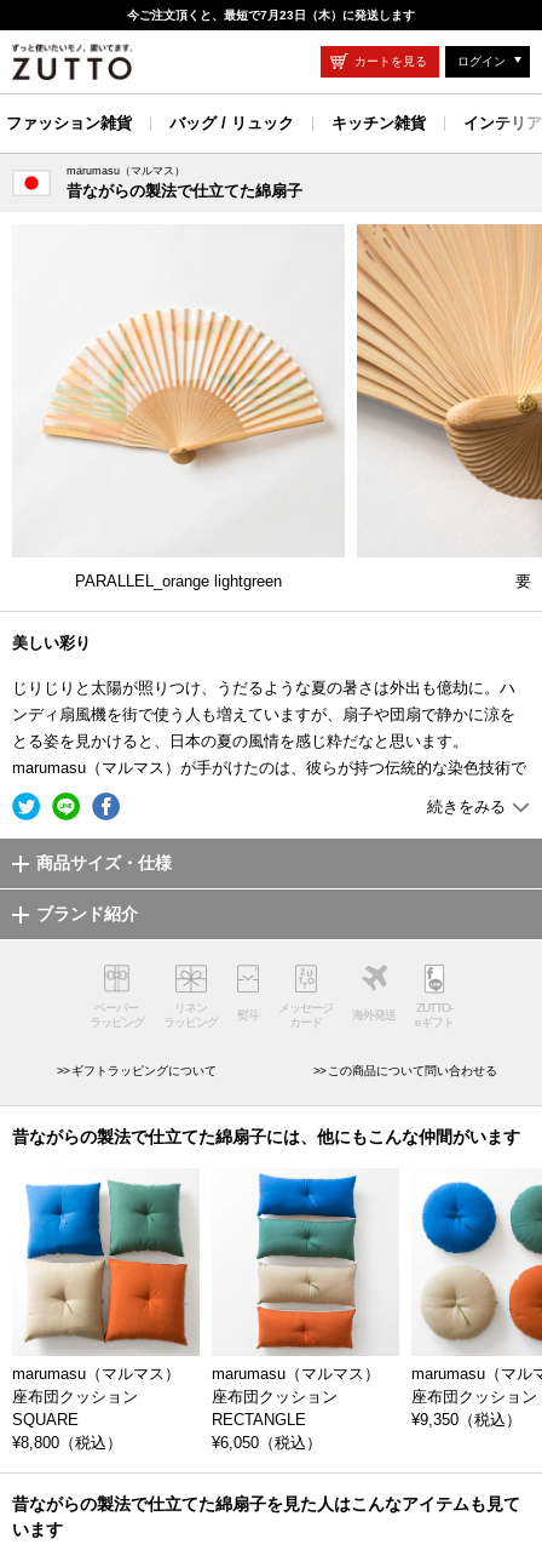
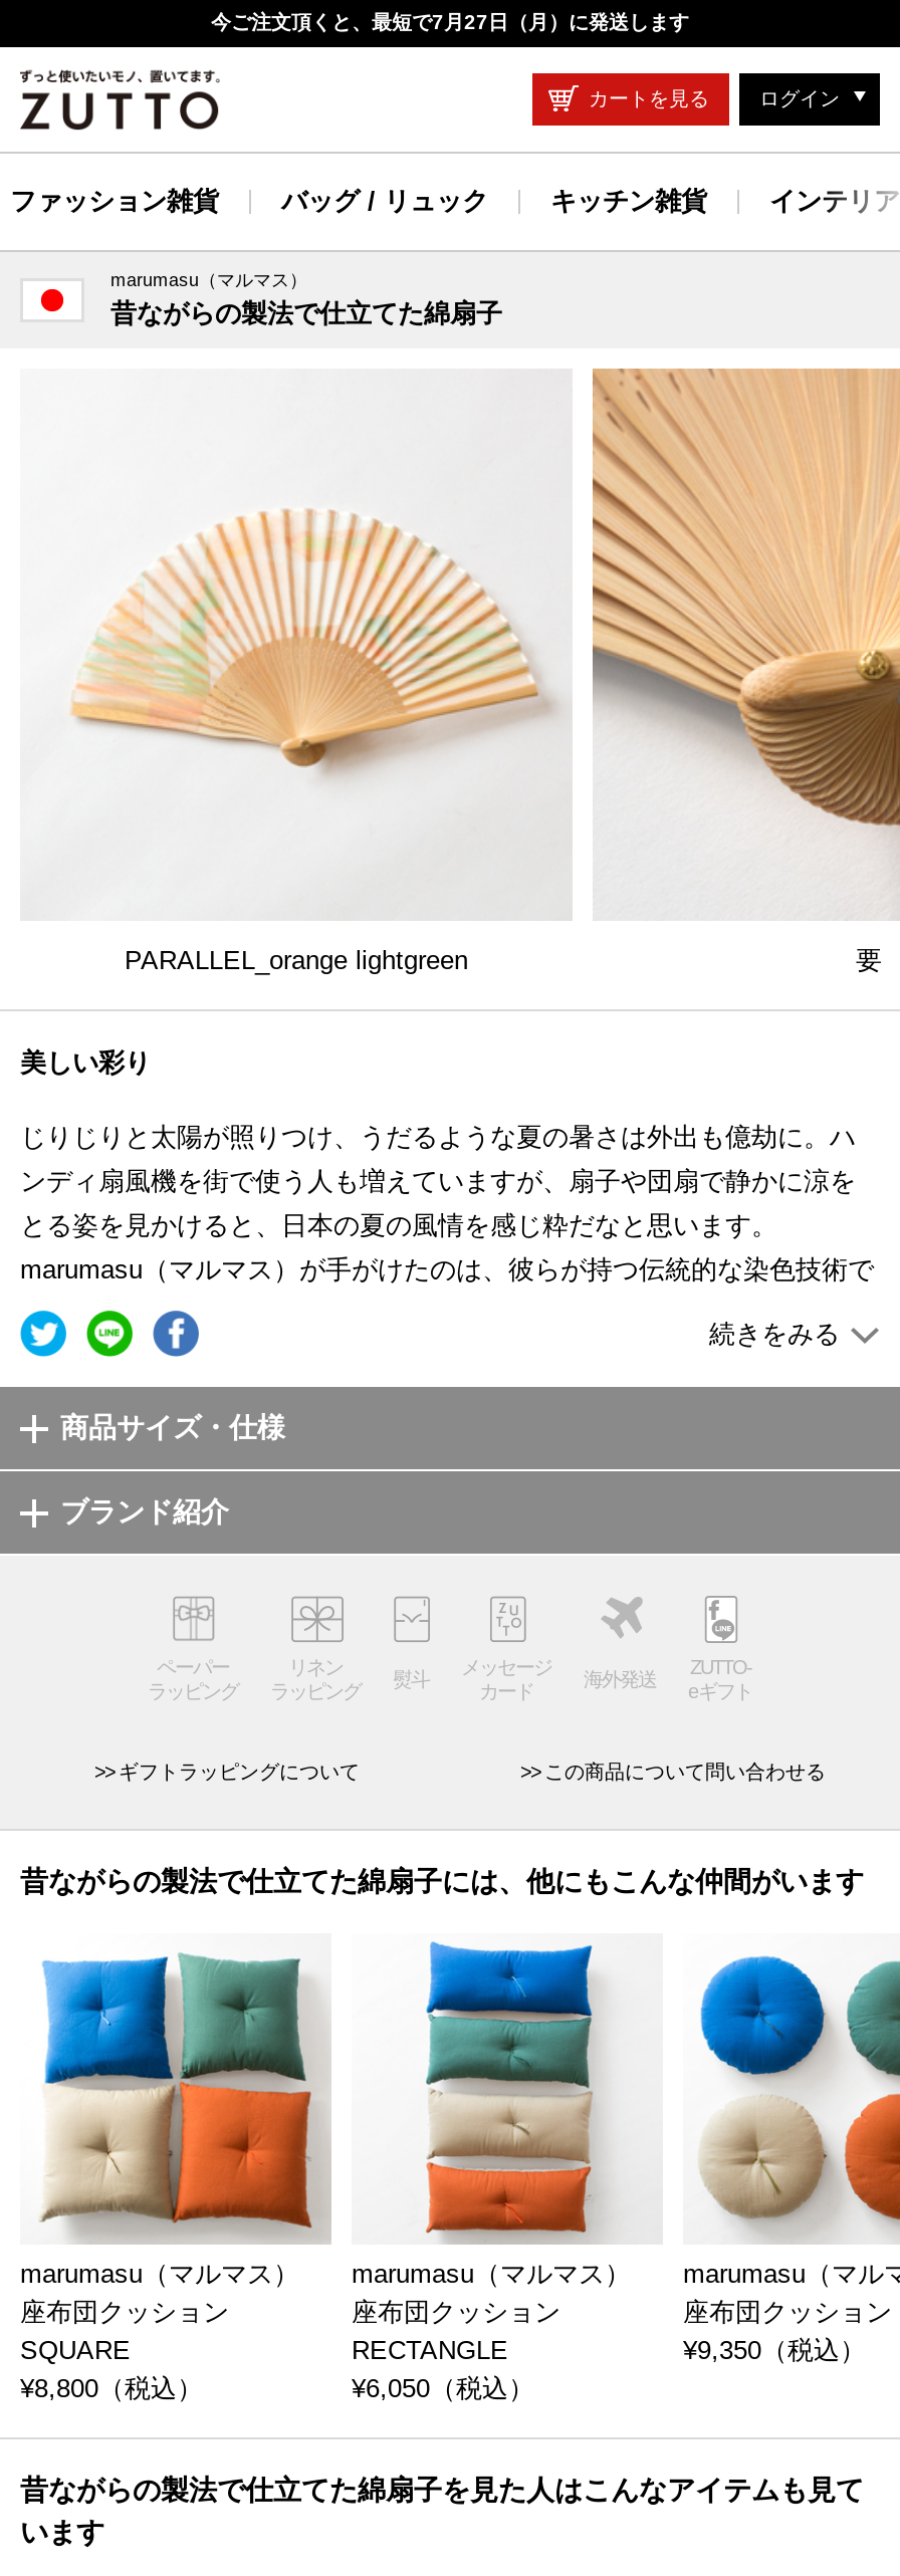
- 今ご注文頂くと、最短で7月23日（木）に発送します
+ 今ご注文頂くと、最短で7月27日（月）に発送します
